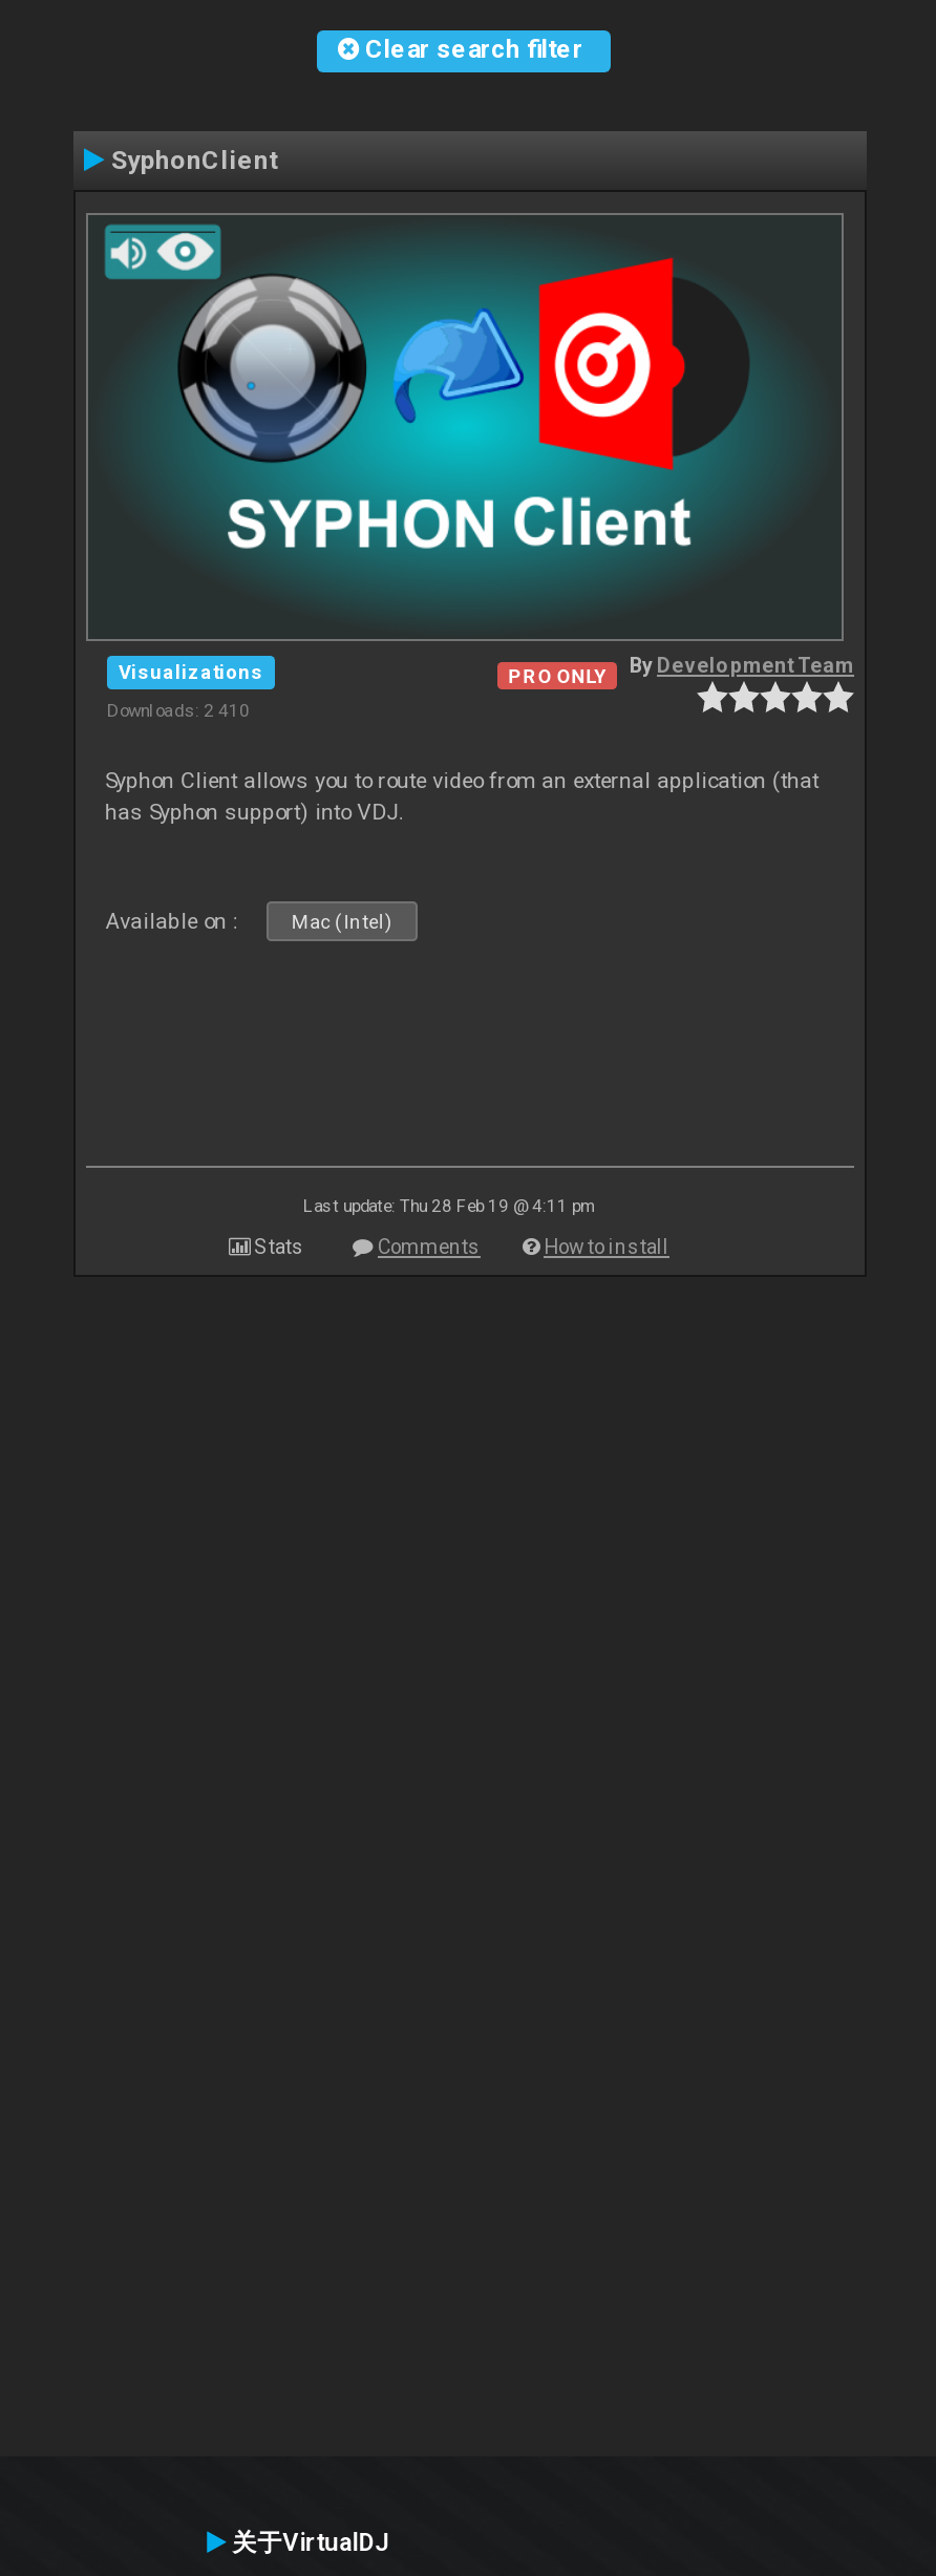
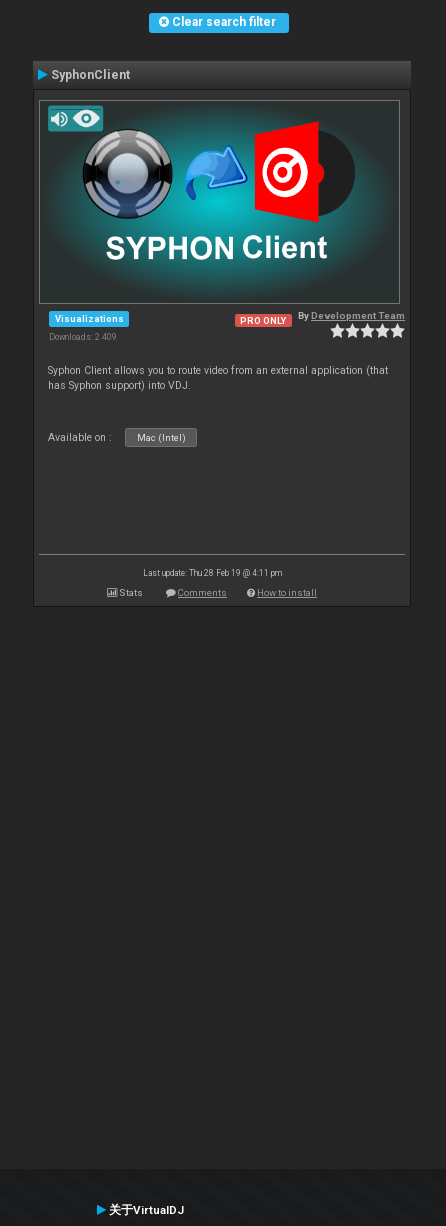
- Downloads: 2 410
+ Downloads: 2 409
